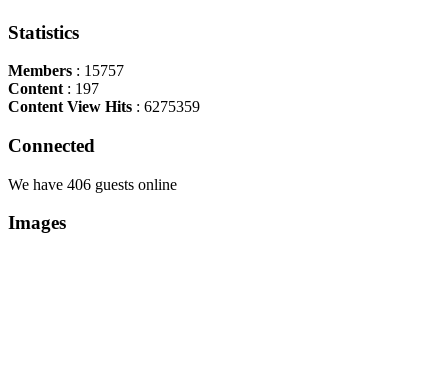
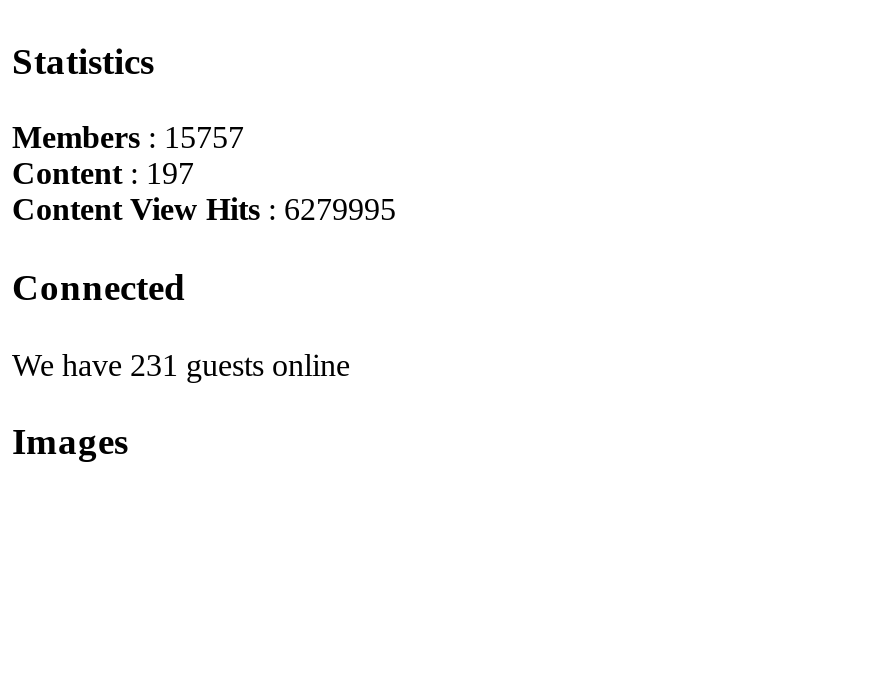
- Content View Hits: 6275359
+ Content View Hits: 6279995

- We have 406 guests online
+ We have 231 guests online
